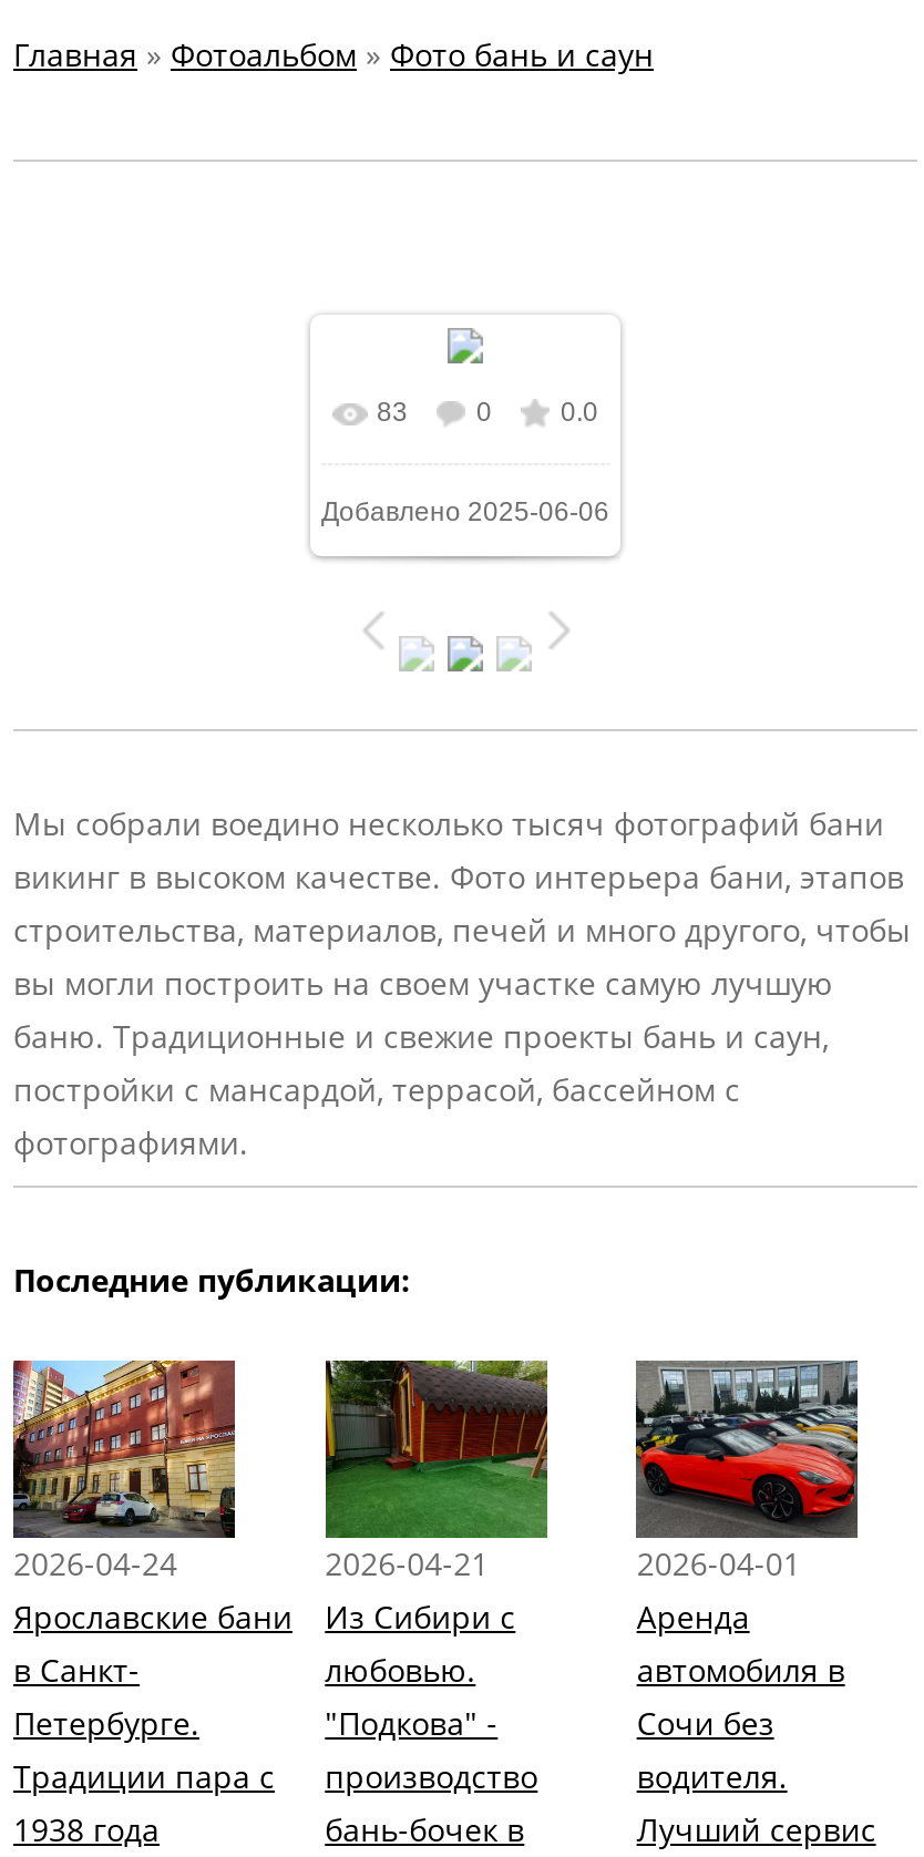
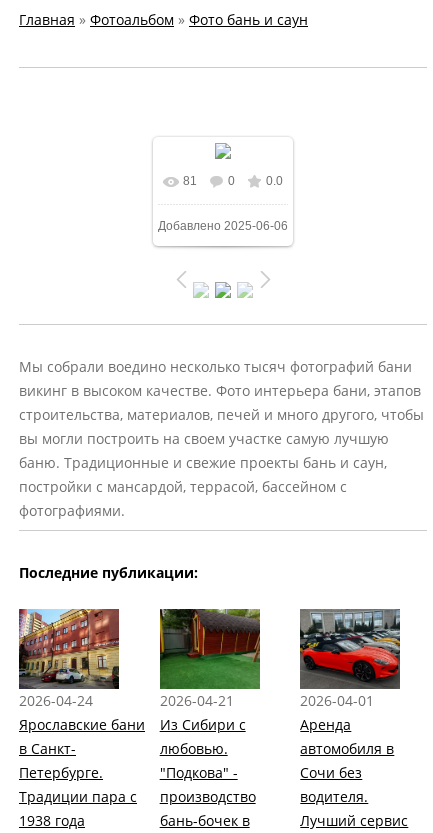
- 83
+ 81
